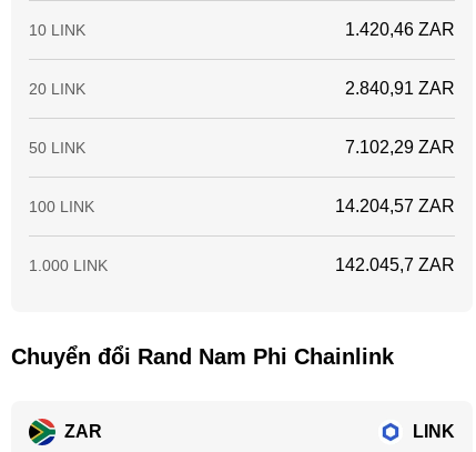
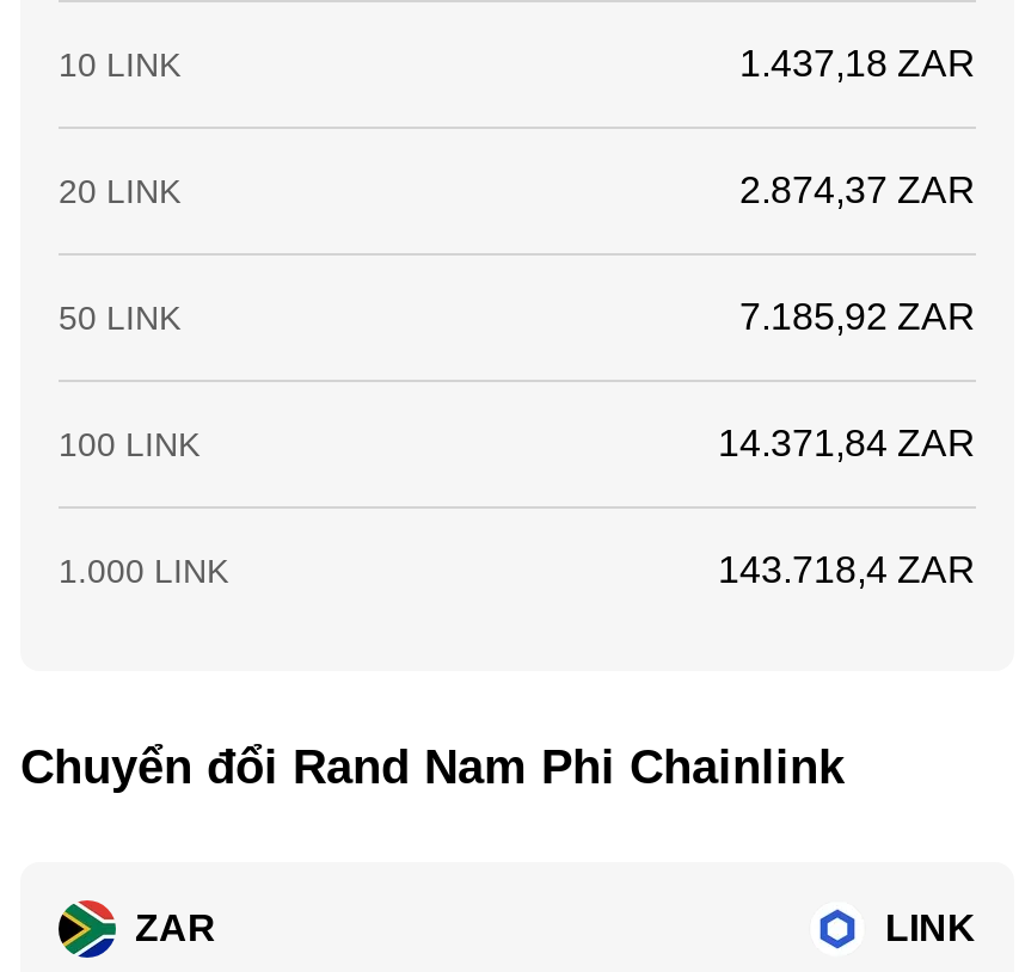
- 1.420,46 ZAR
+ 1.437,18 ZAR

- 2.840,91 ZAR
+ 2.874,37 ZAR

- 7.102,29 ZAR
+ 7.185,92 ZAR

- 14.204,57 ZAR
+ 14.371,84 ZAR

- 142.045,7 ZAR
+ 143.718,4 ZAR
